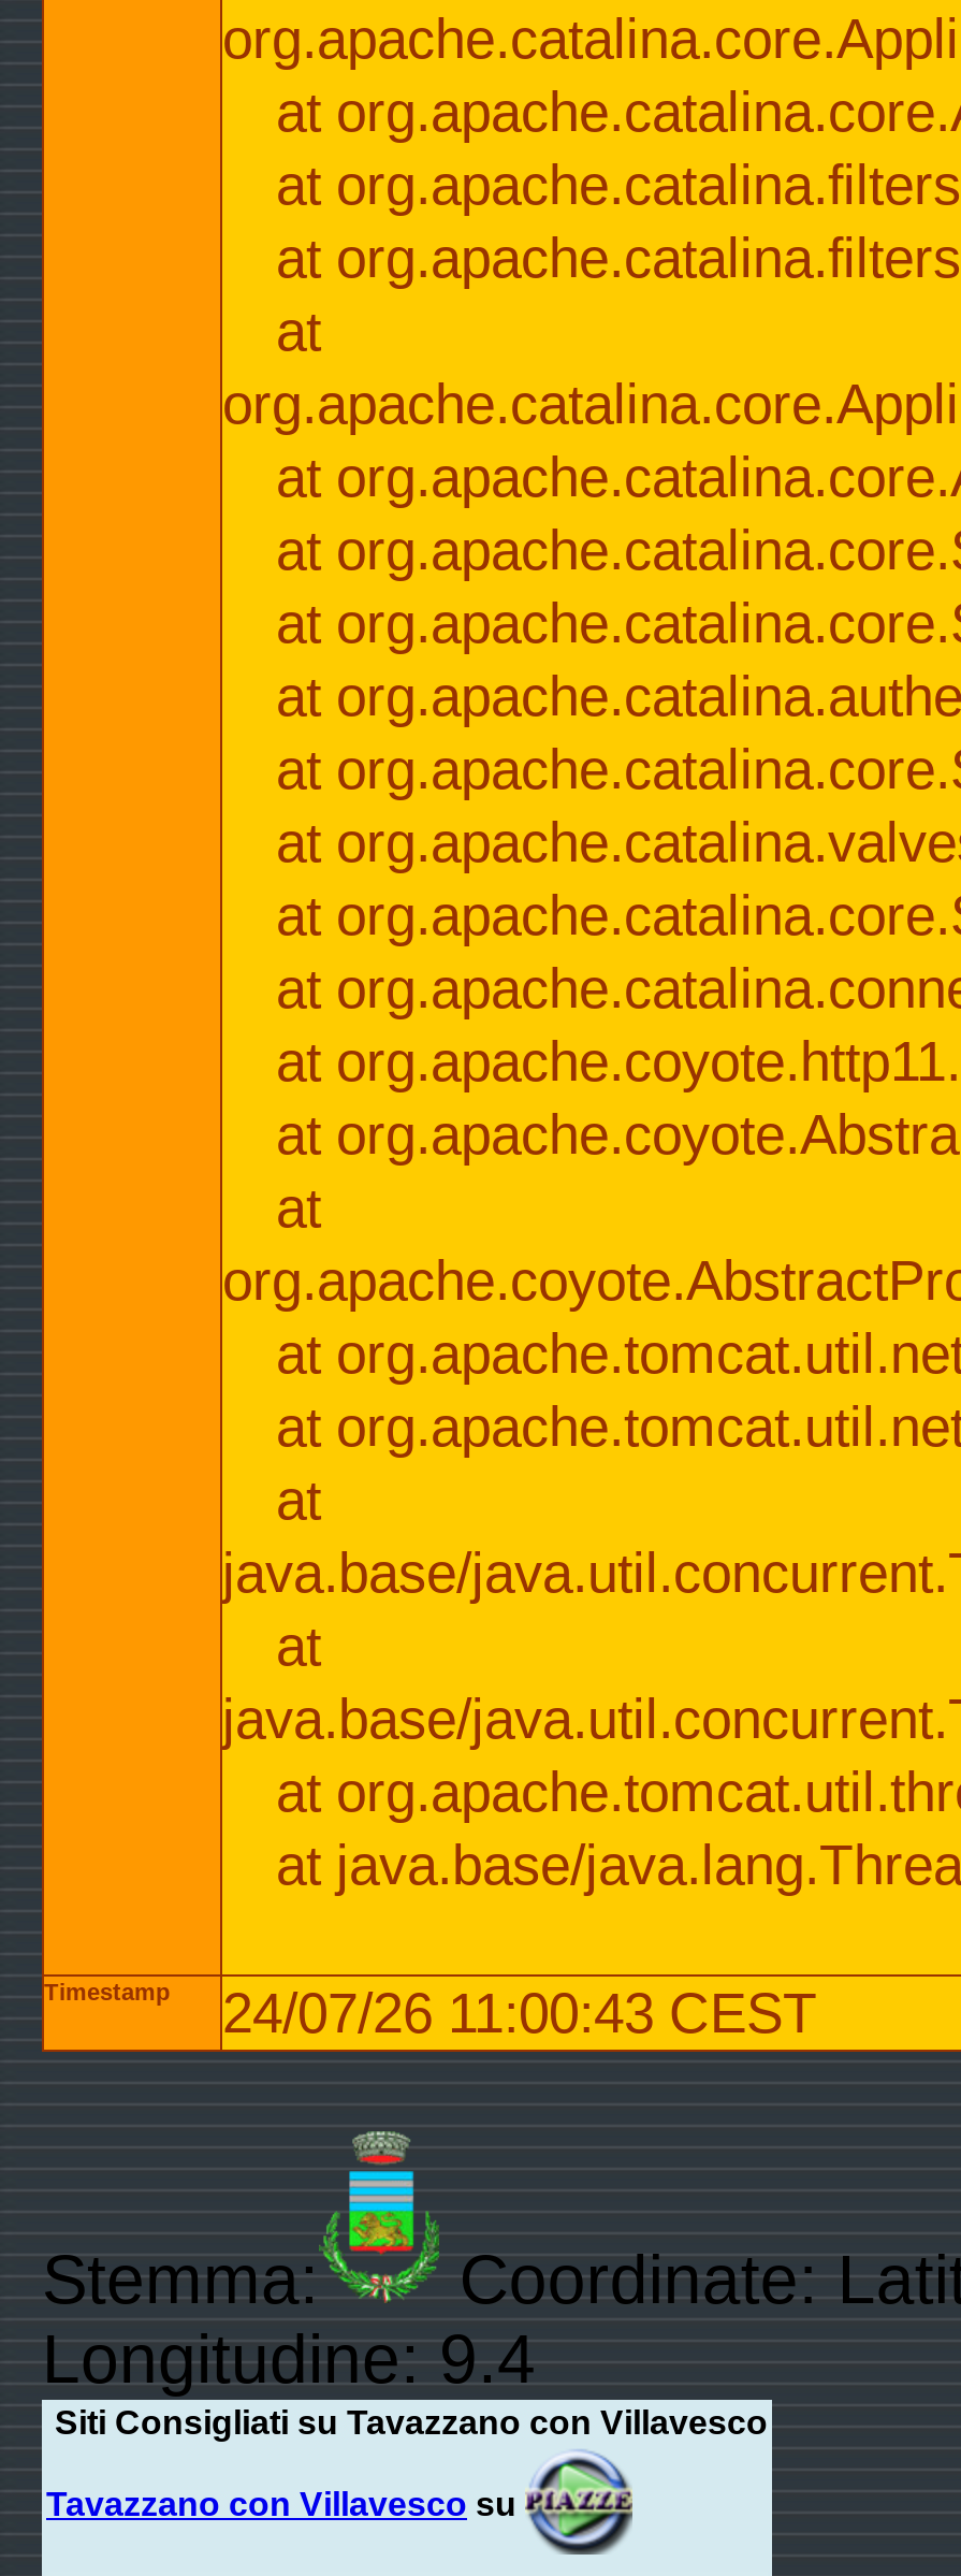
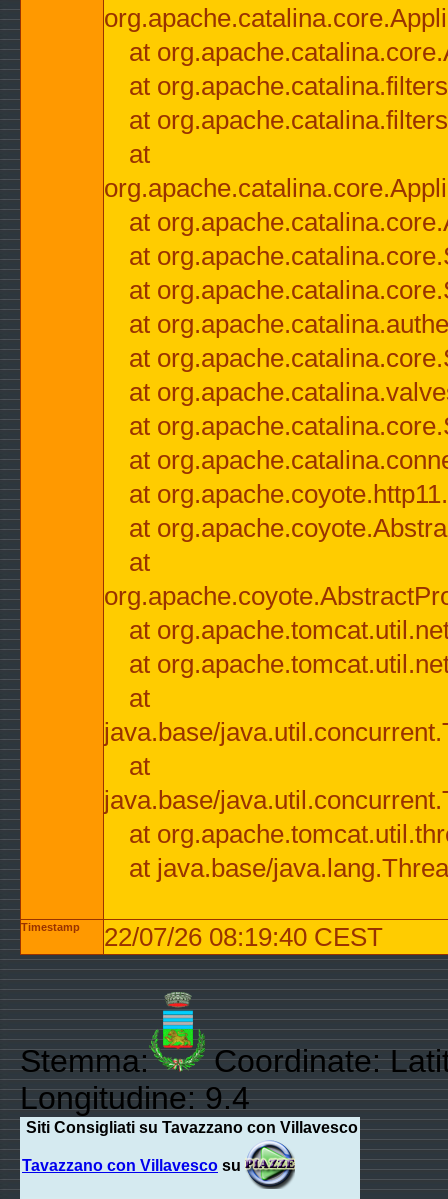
- Timestamp 24/07/26 11:00:43 CEST
+ Timestamp 22/07/26 08:19:40 CEST
